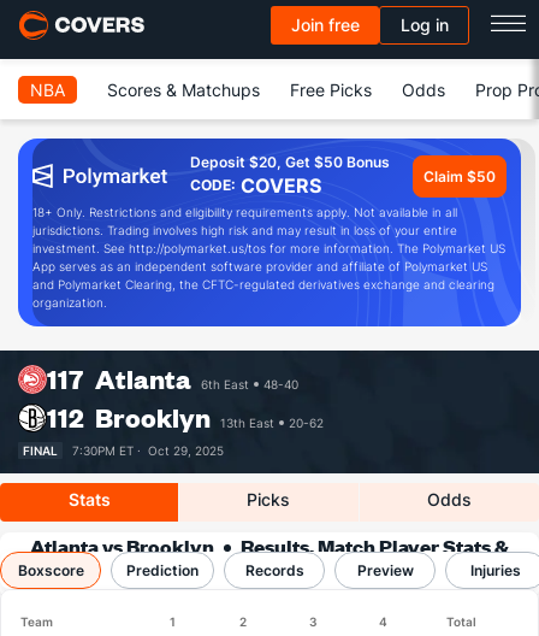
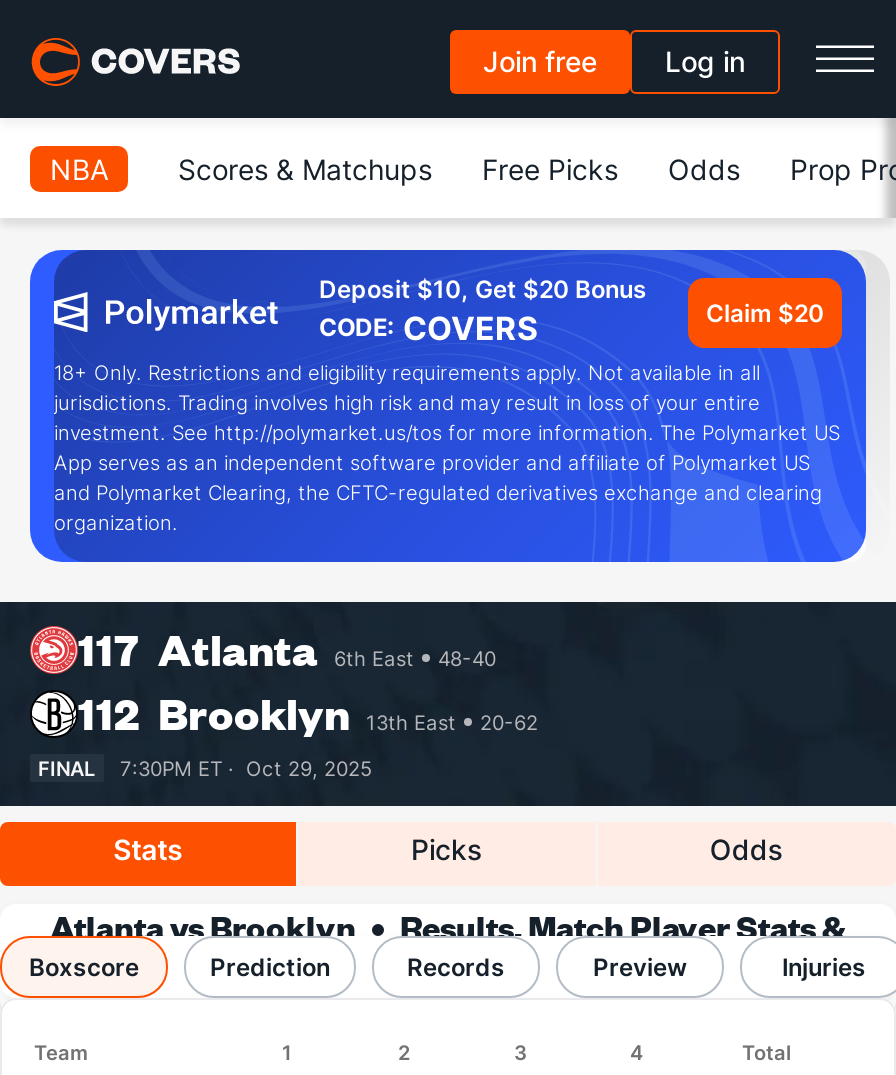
- Deposit $20, Get $50 Bonus
+ Deposit $10, Get $20 Bonus

- Claim $50
+ Claim $20
